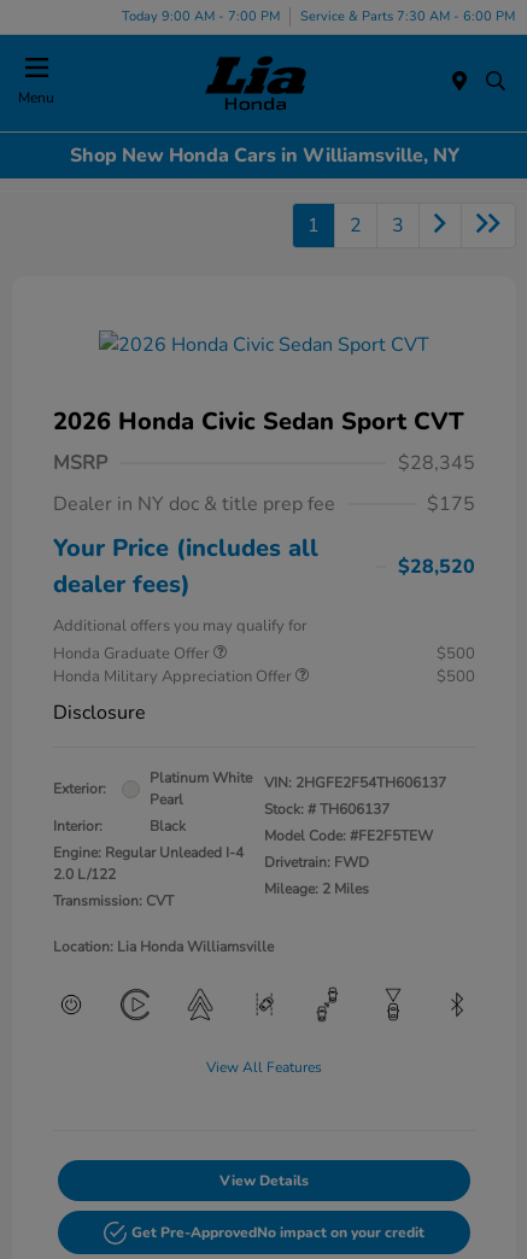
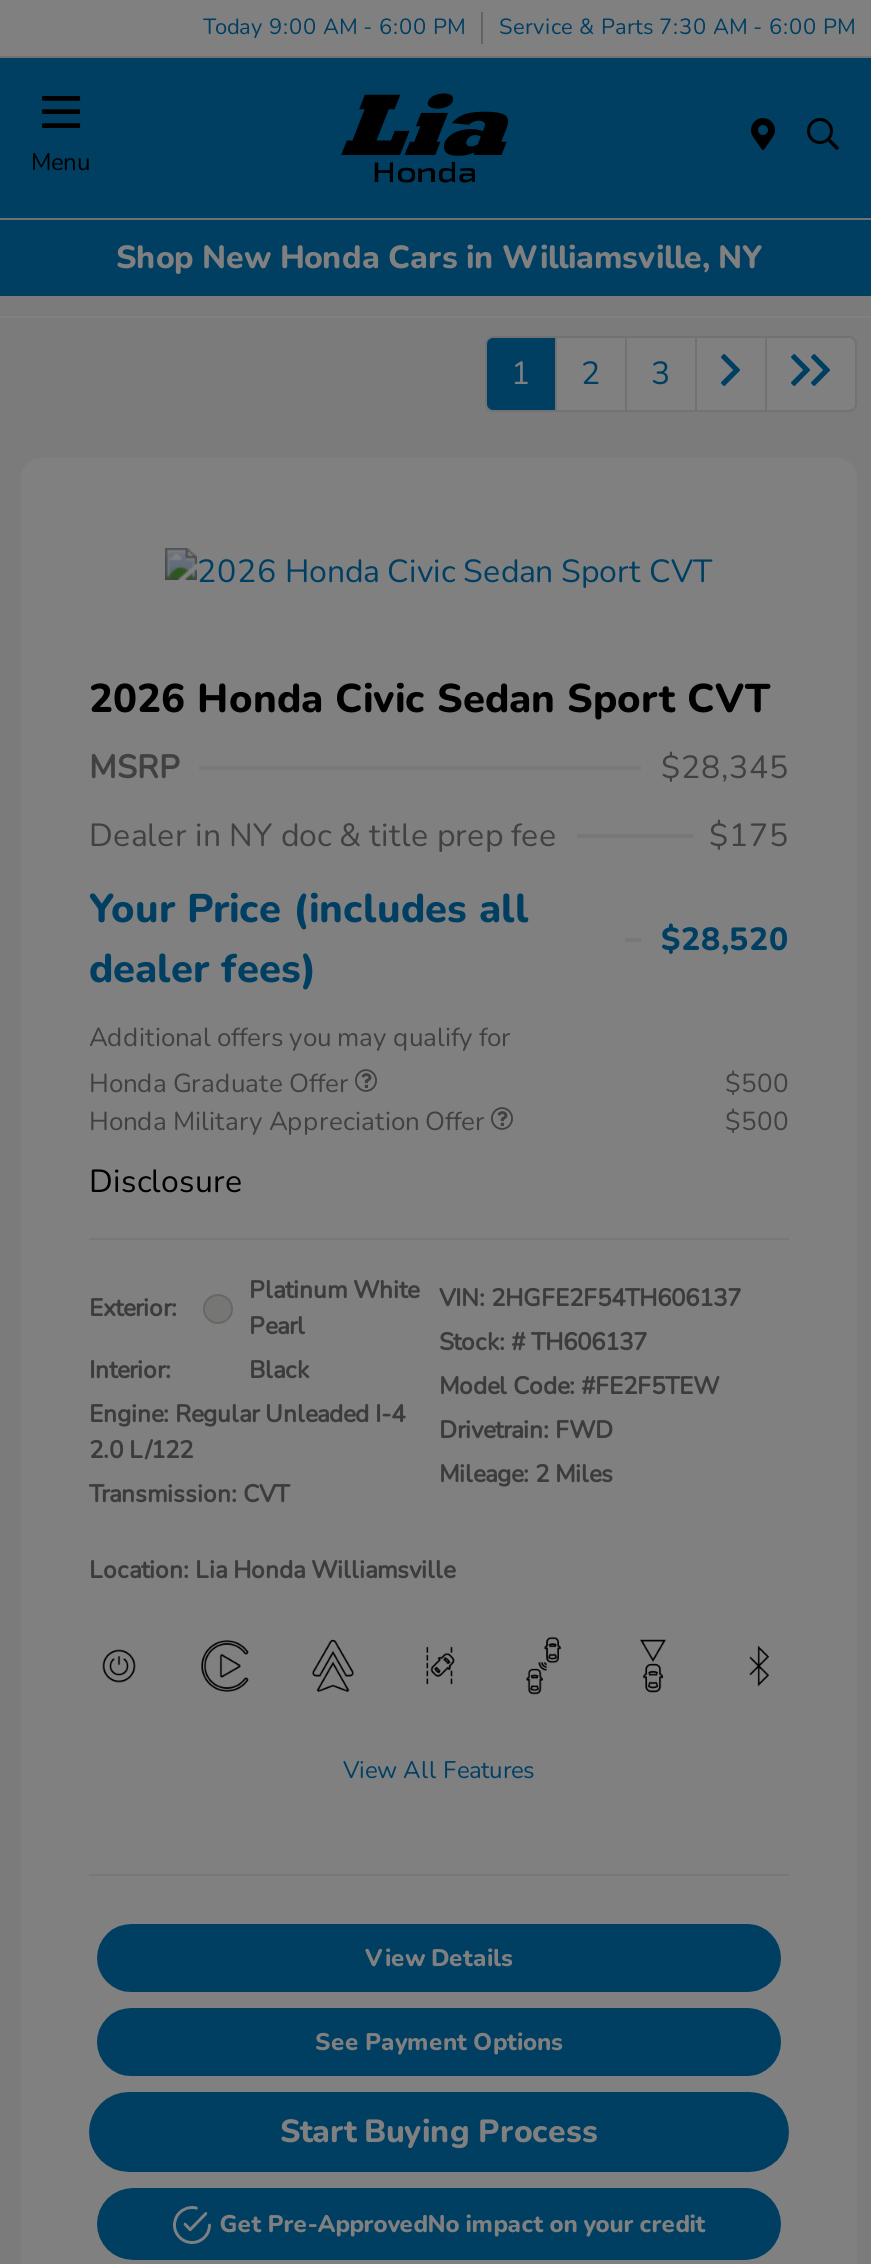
- Today 9:00 AM - 7:00 PM Service & Parts 7:30 AM - 6:00 PM
+ Today 9:00 AM - 6:00 PM Service & Parts 7:30 AM - 6:00 PM

+ See Payment Options
+ Start Buying Process
